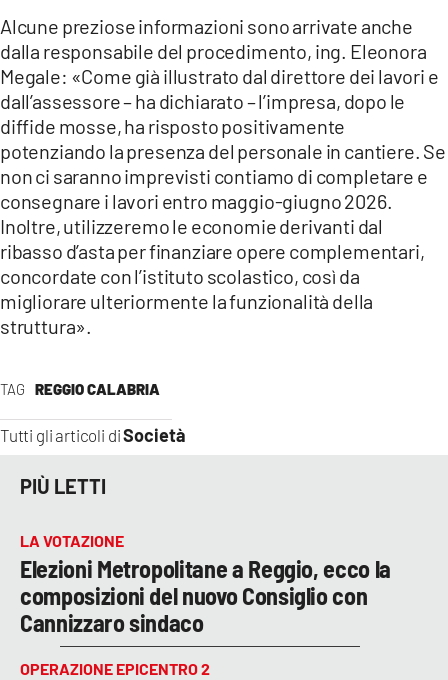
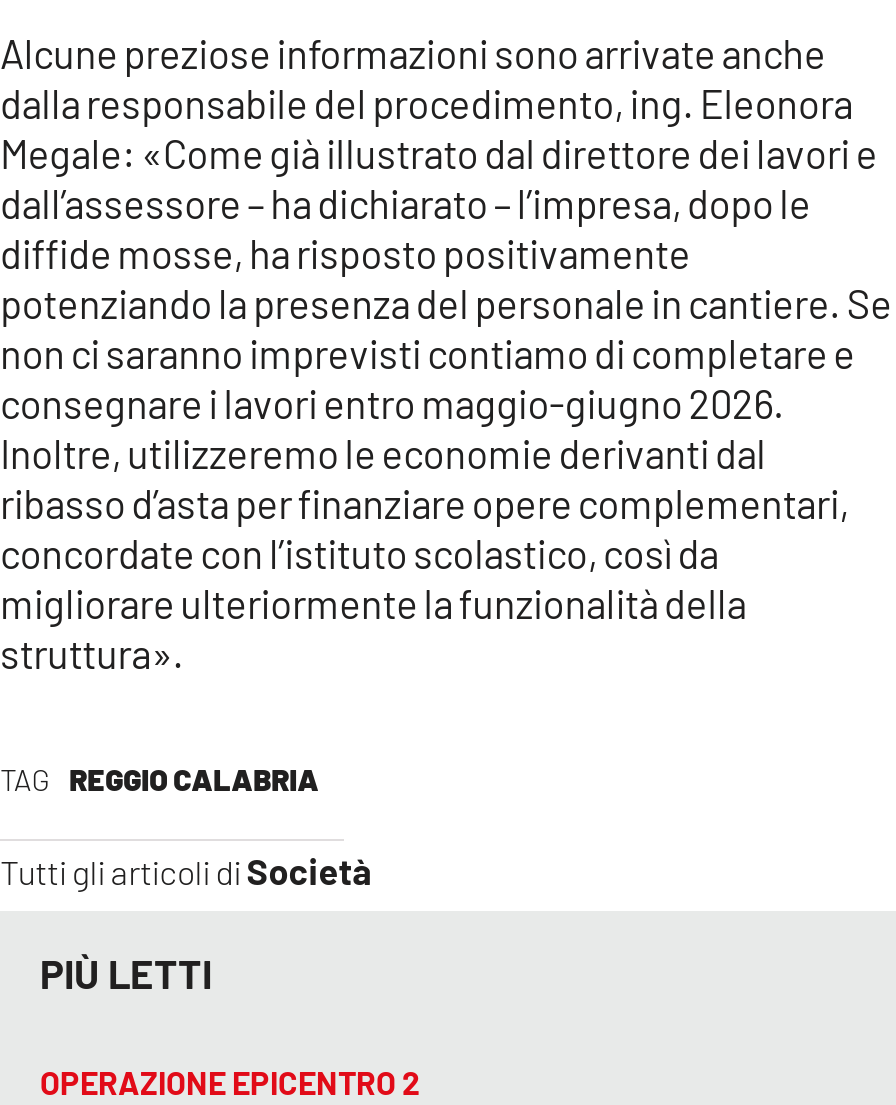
- LA VOTAZIONE
- Elezioni Metropolitane a Reggio, ecco la
- composizioni del nuovo Consiglio con
- Cannizzaro sindaco
